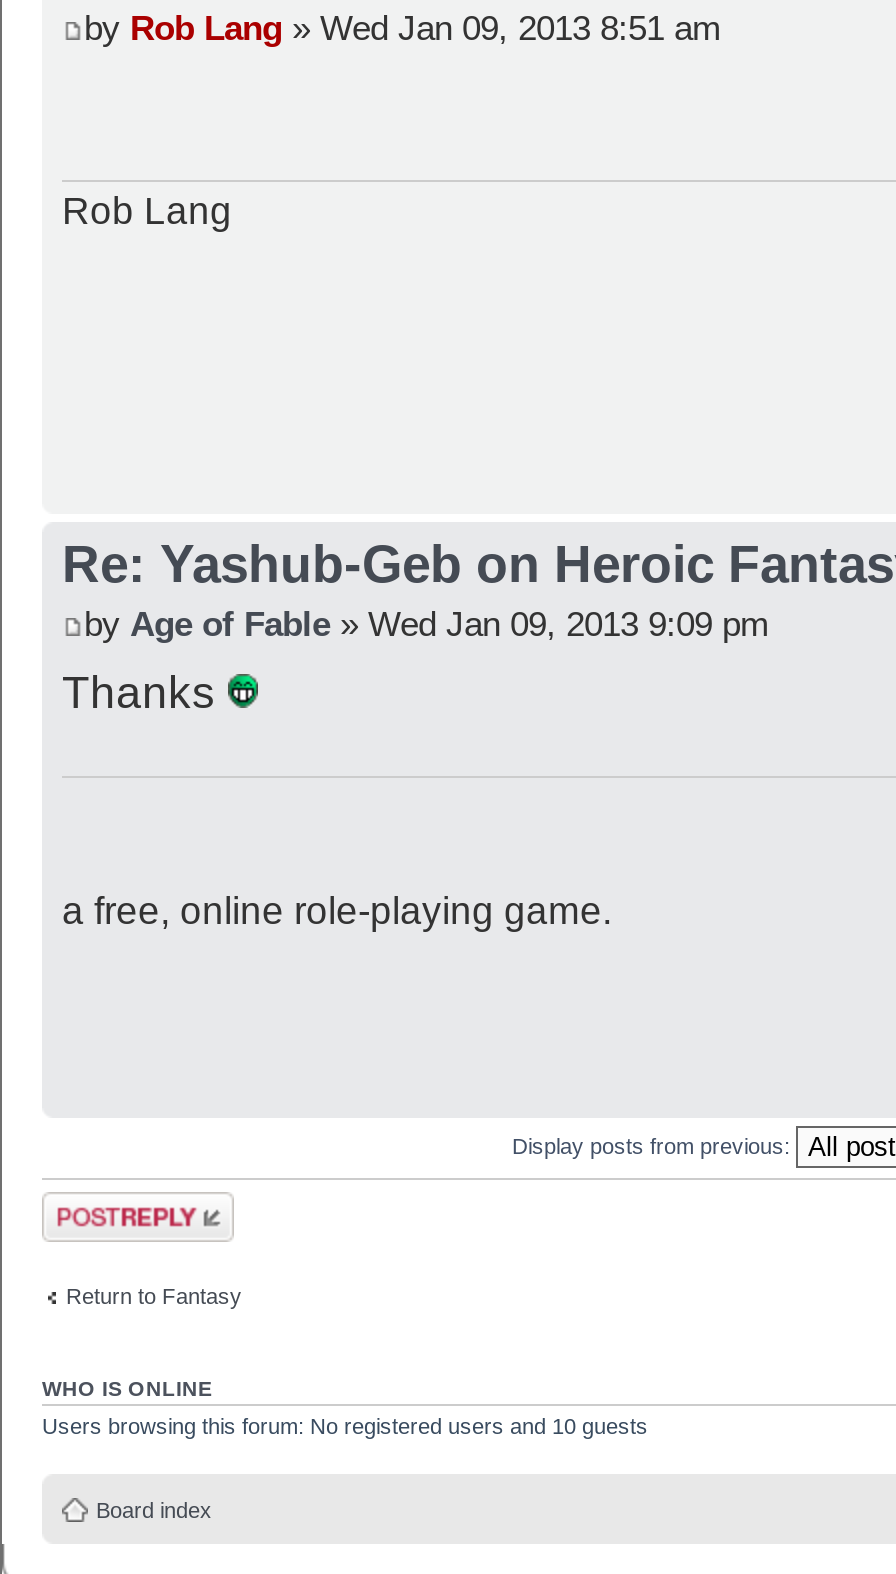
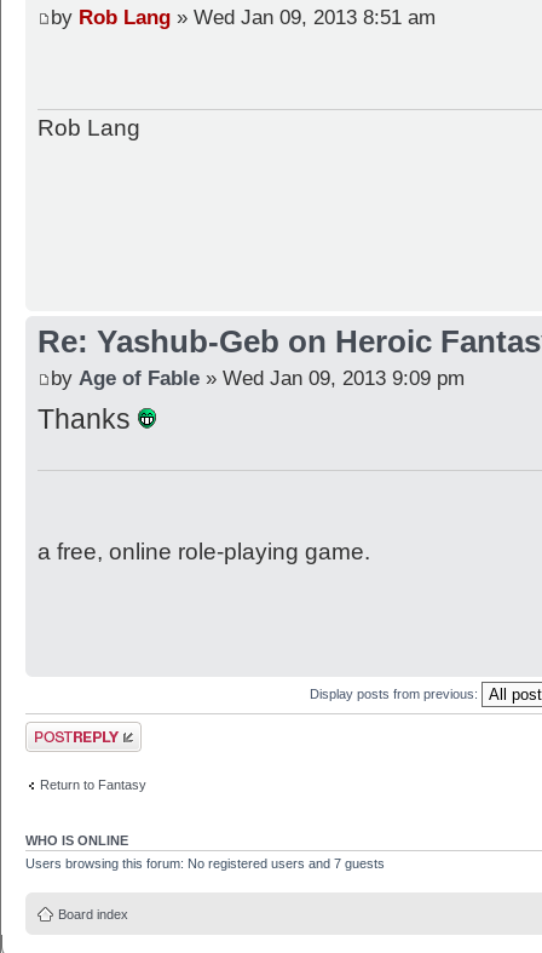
- Users browsing this forum: No registered users and 10 guests
+ Users browsing this forum: No registered users and 7 guests
